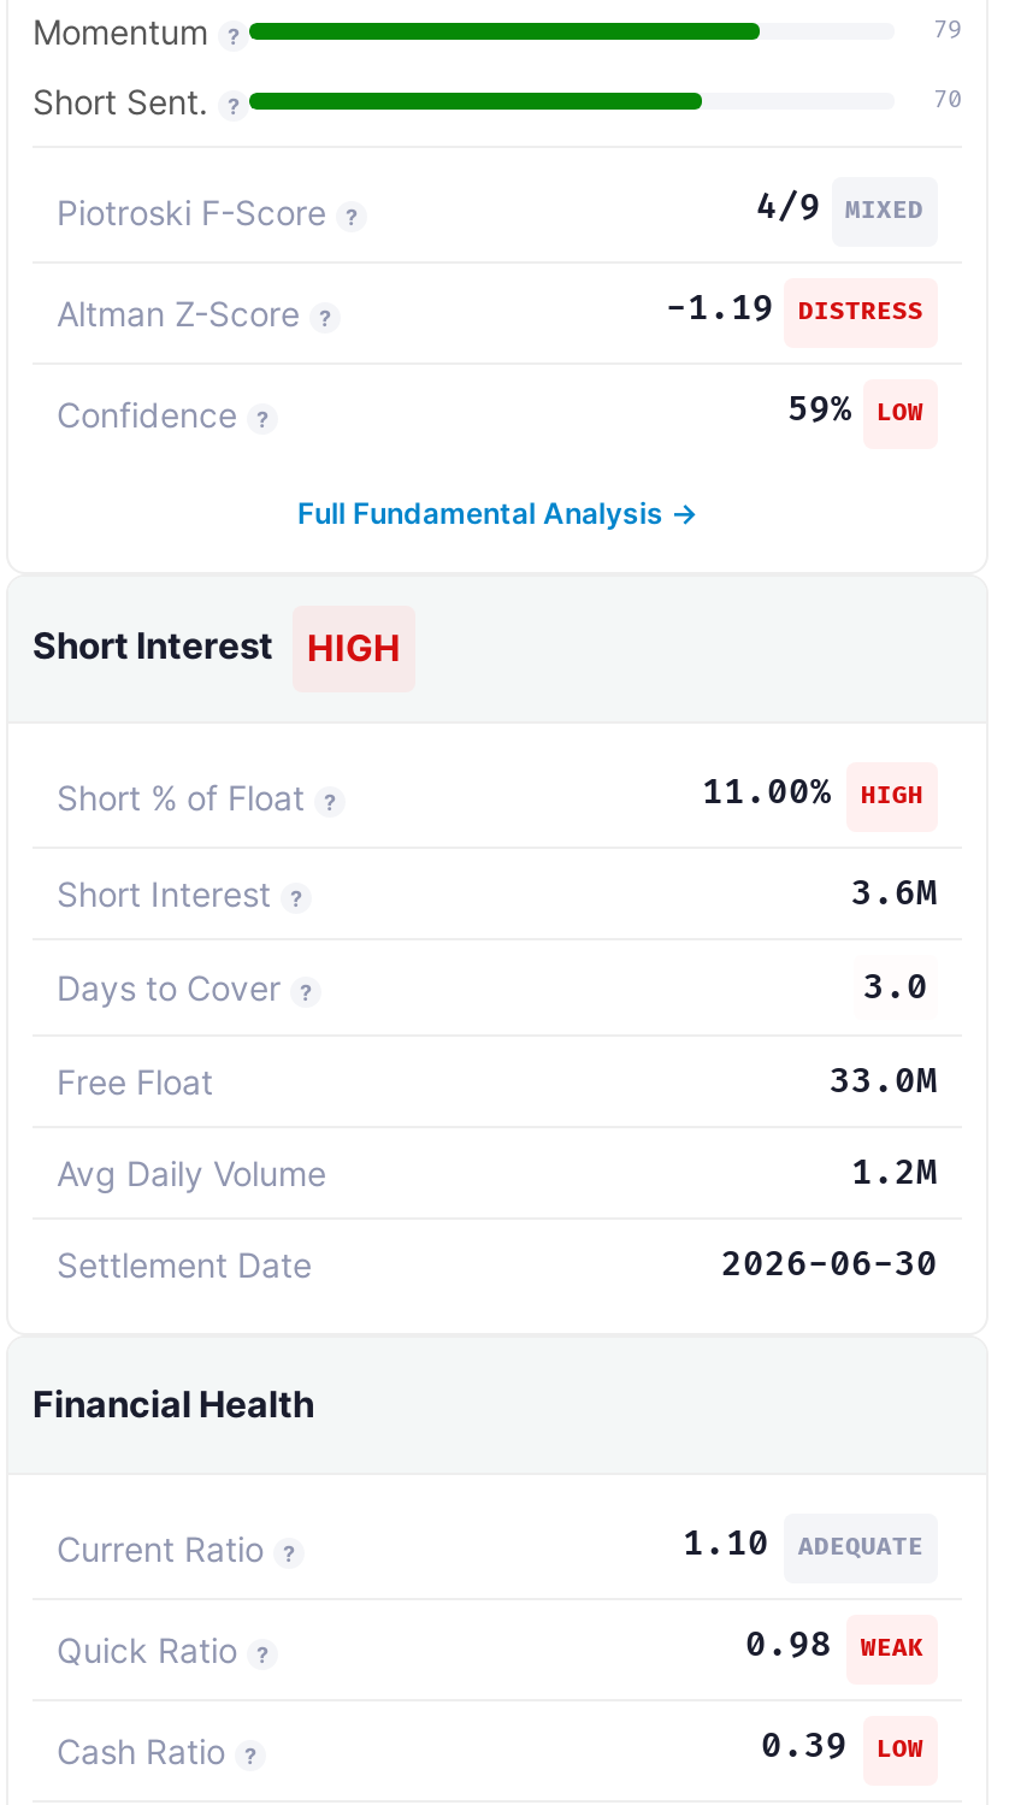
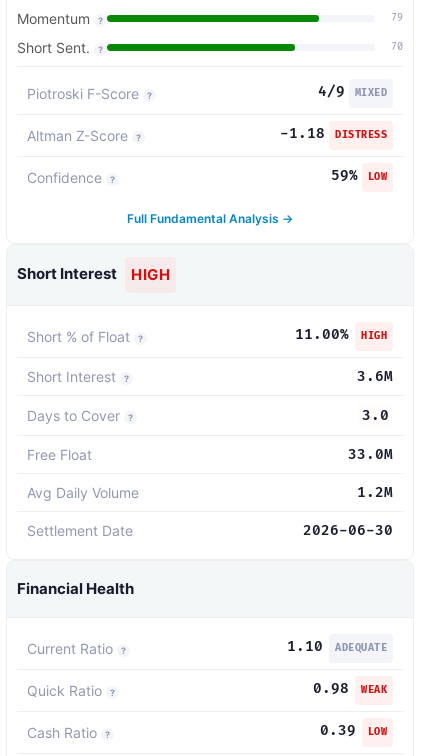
- -1.19 DISTRESS
+ -1.18 DISTRESS
